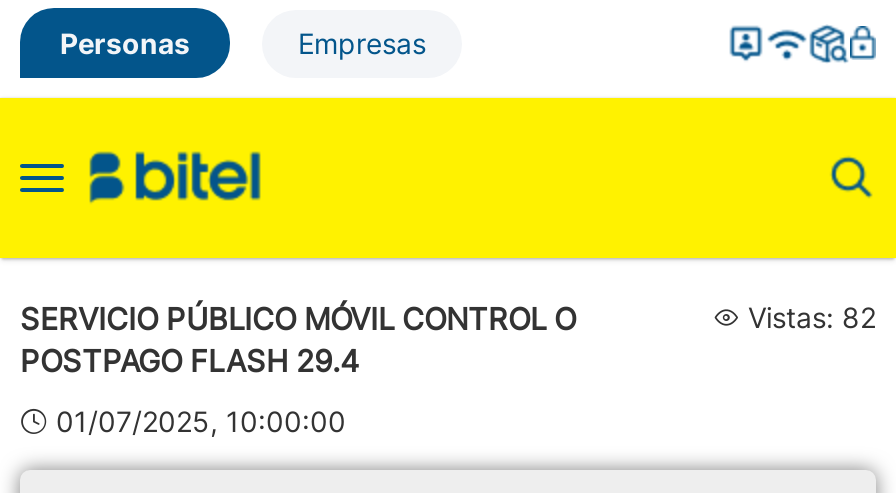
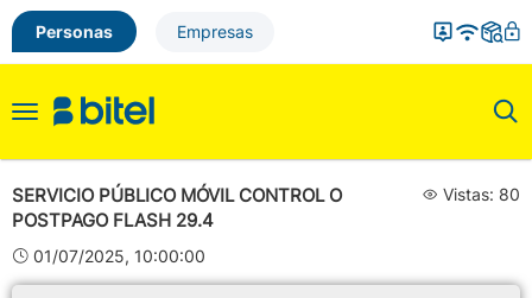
- Vistas: 82
+ Vistas: 80
